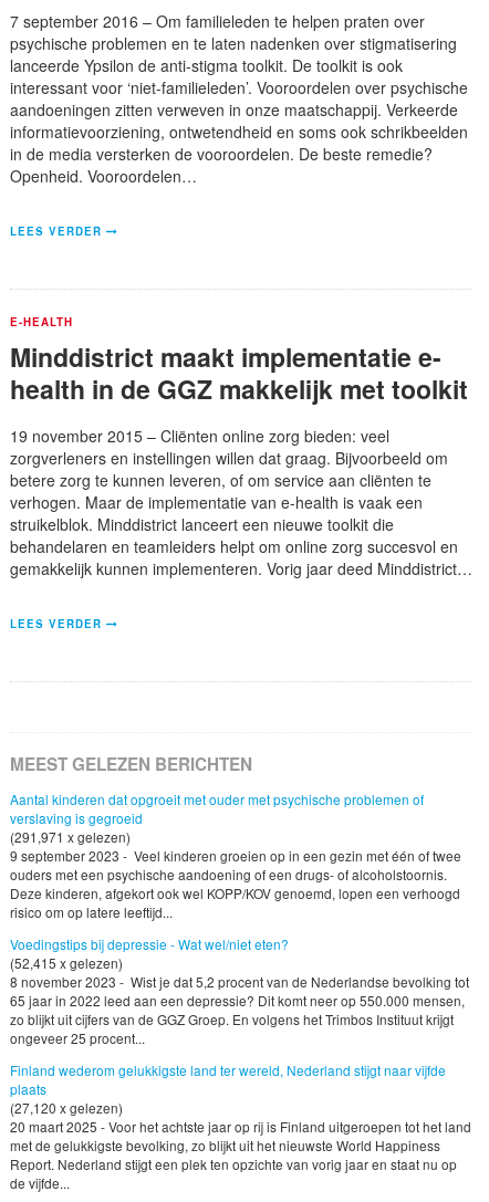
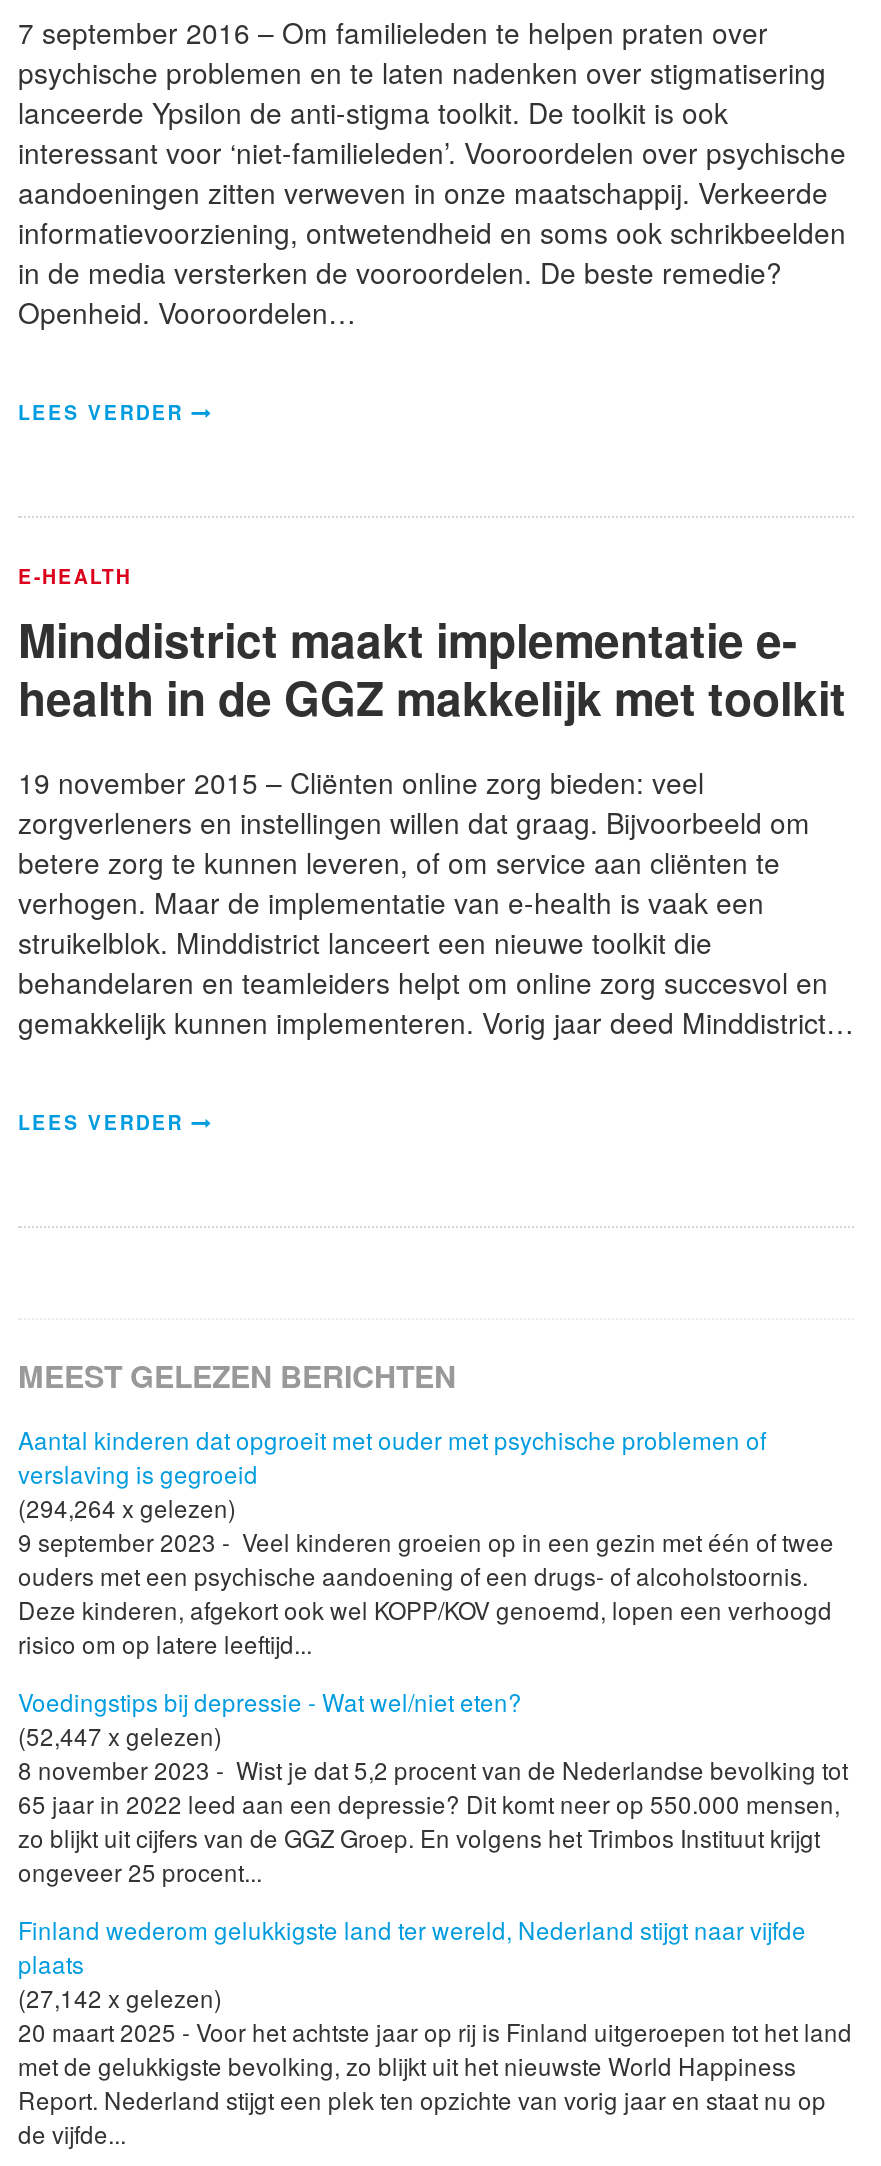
- (291,971 x gelezen)
+ (294,264 x gelezen)

- (52,415 x gelezen)
+ (52,447 x gelezen)

- (27,120 x gelezen)
+ (27,142 x gelezen)
